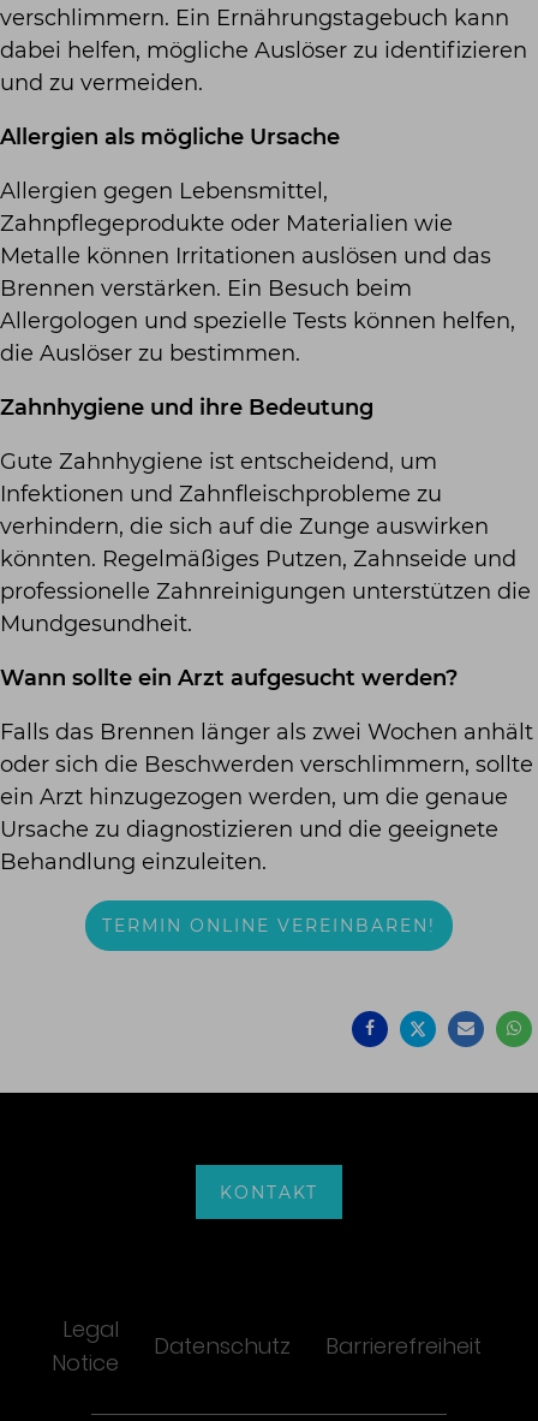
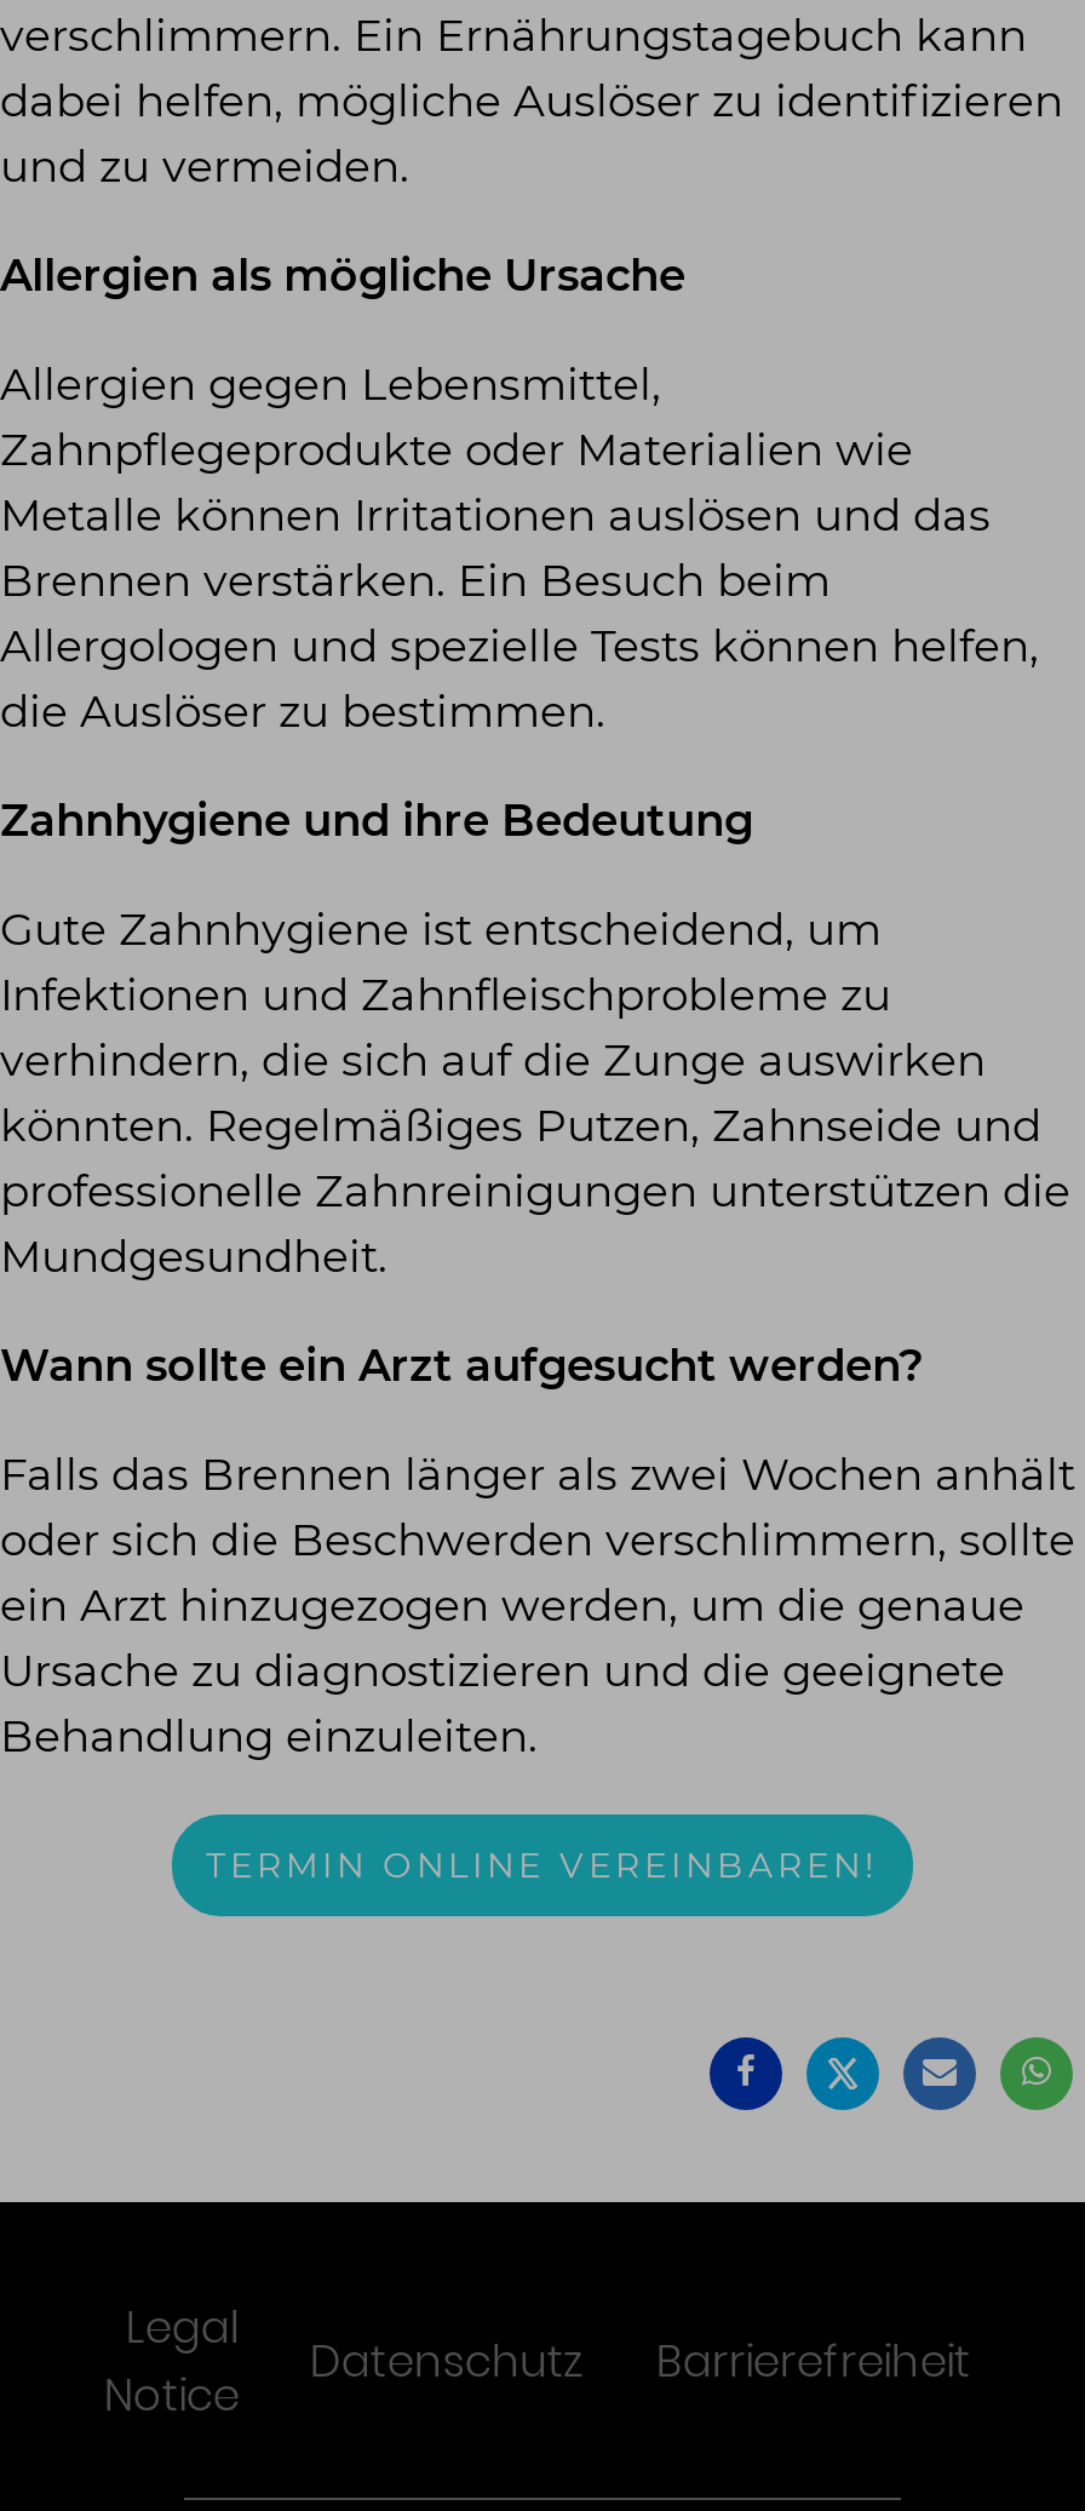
- KONTAKT
